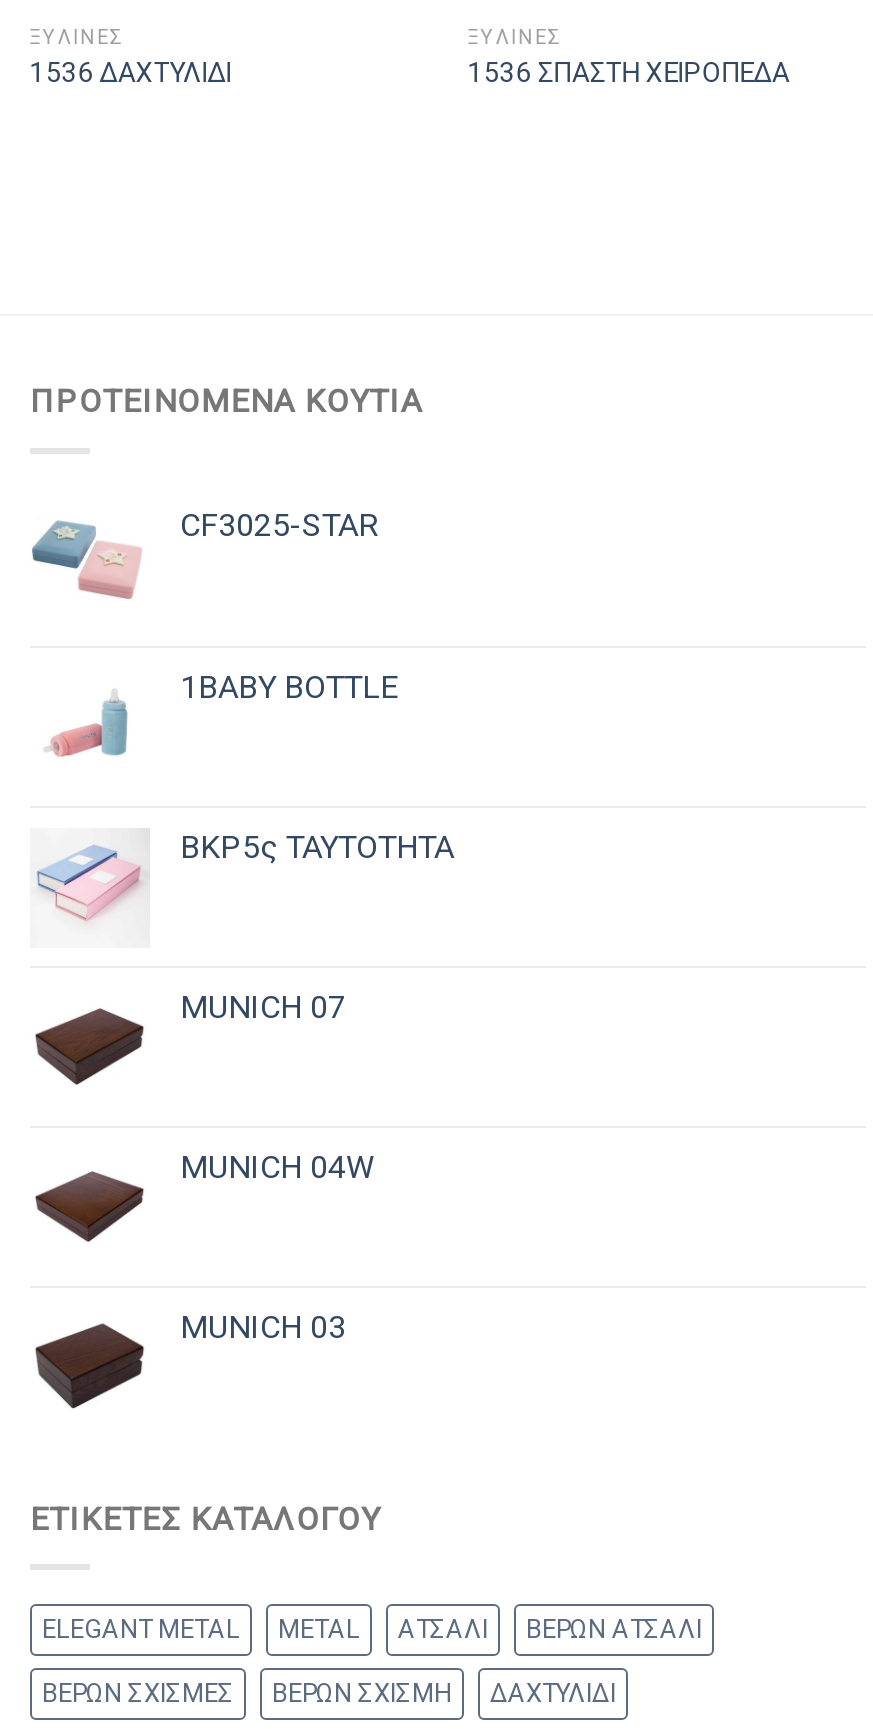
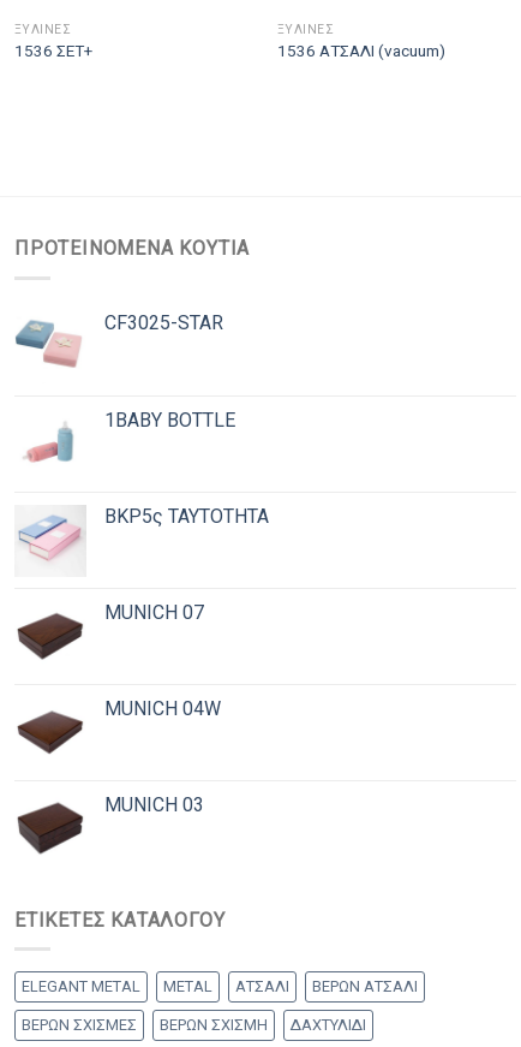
- 1536 ΔΑΧΤΥΛΙΔΙ
+ 1536 ΣΕΤ+

- 1536 ΣΠΑΣΤΗ ΧΕΙΡΟΠΕΔΑ
+ 1536 ΑΤΣΑΛΙ (vacuum)
